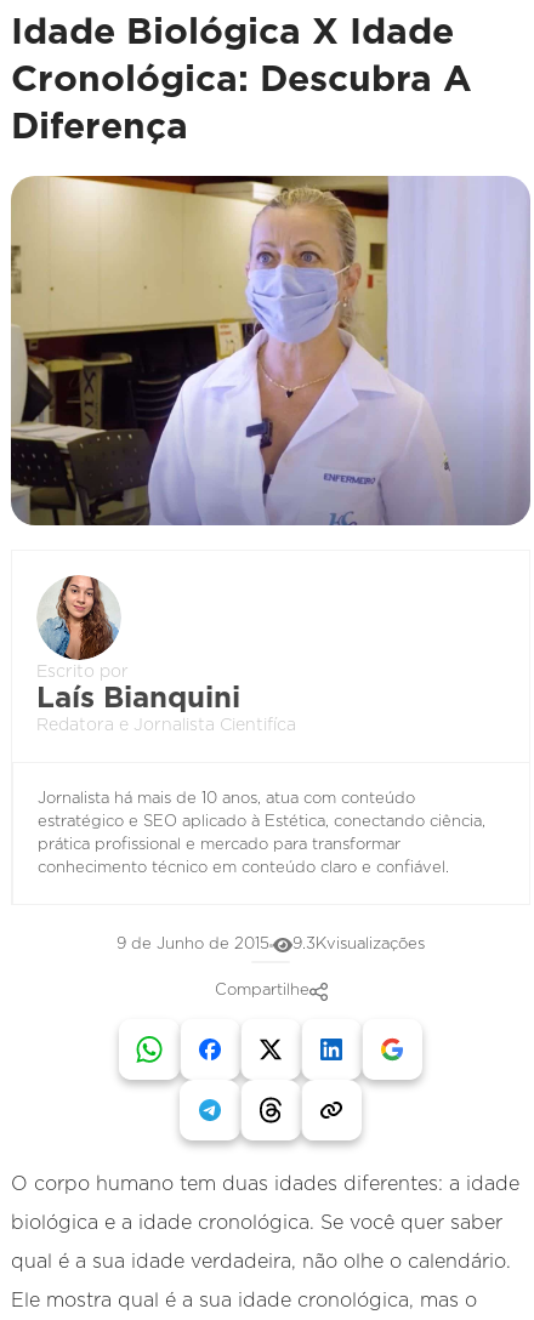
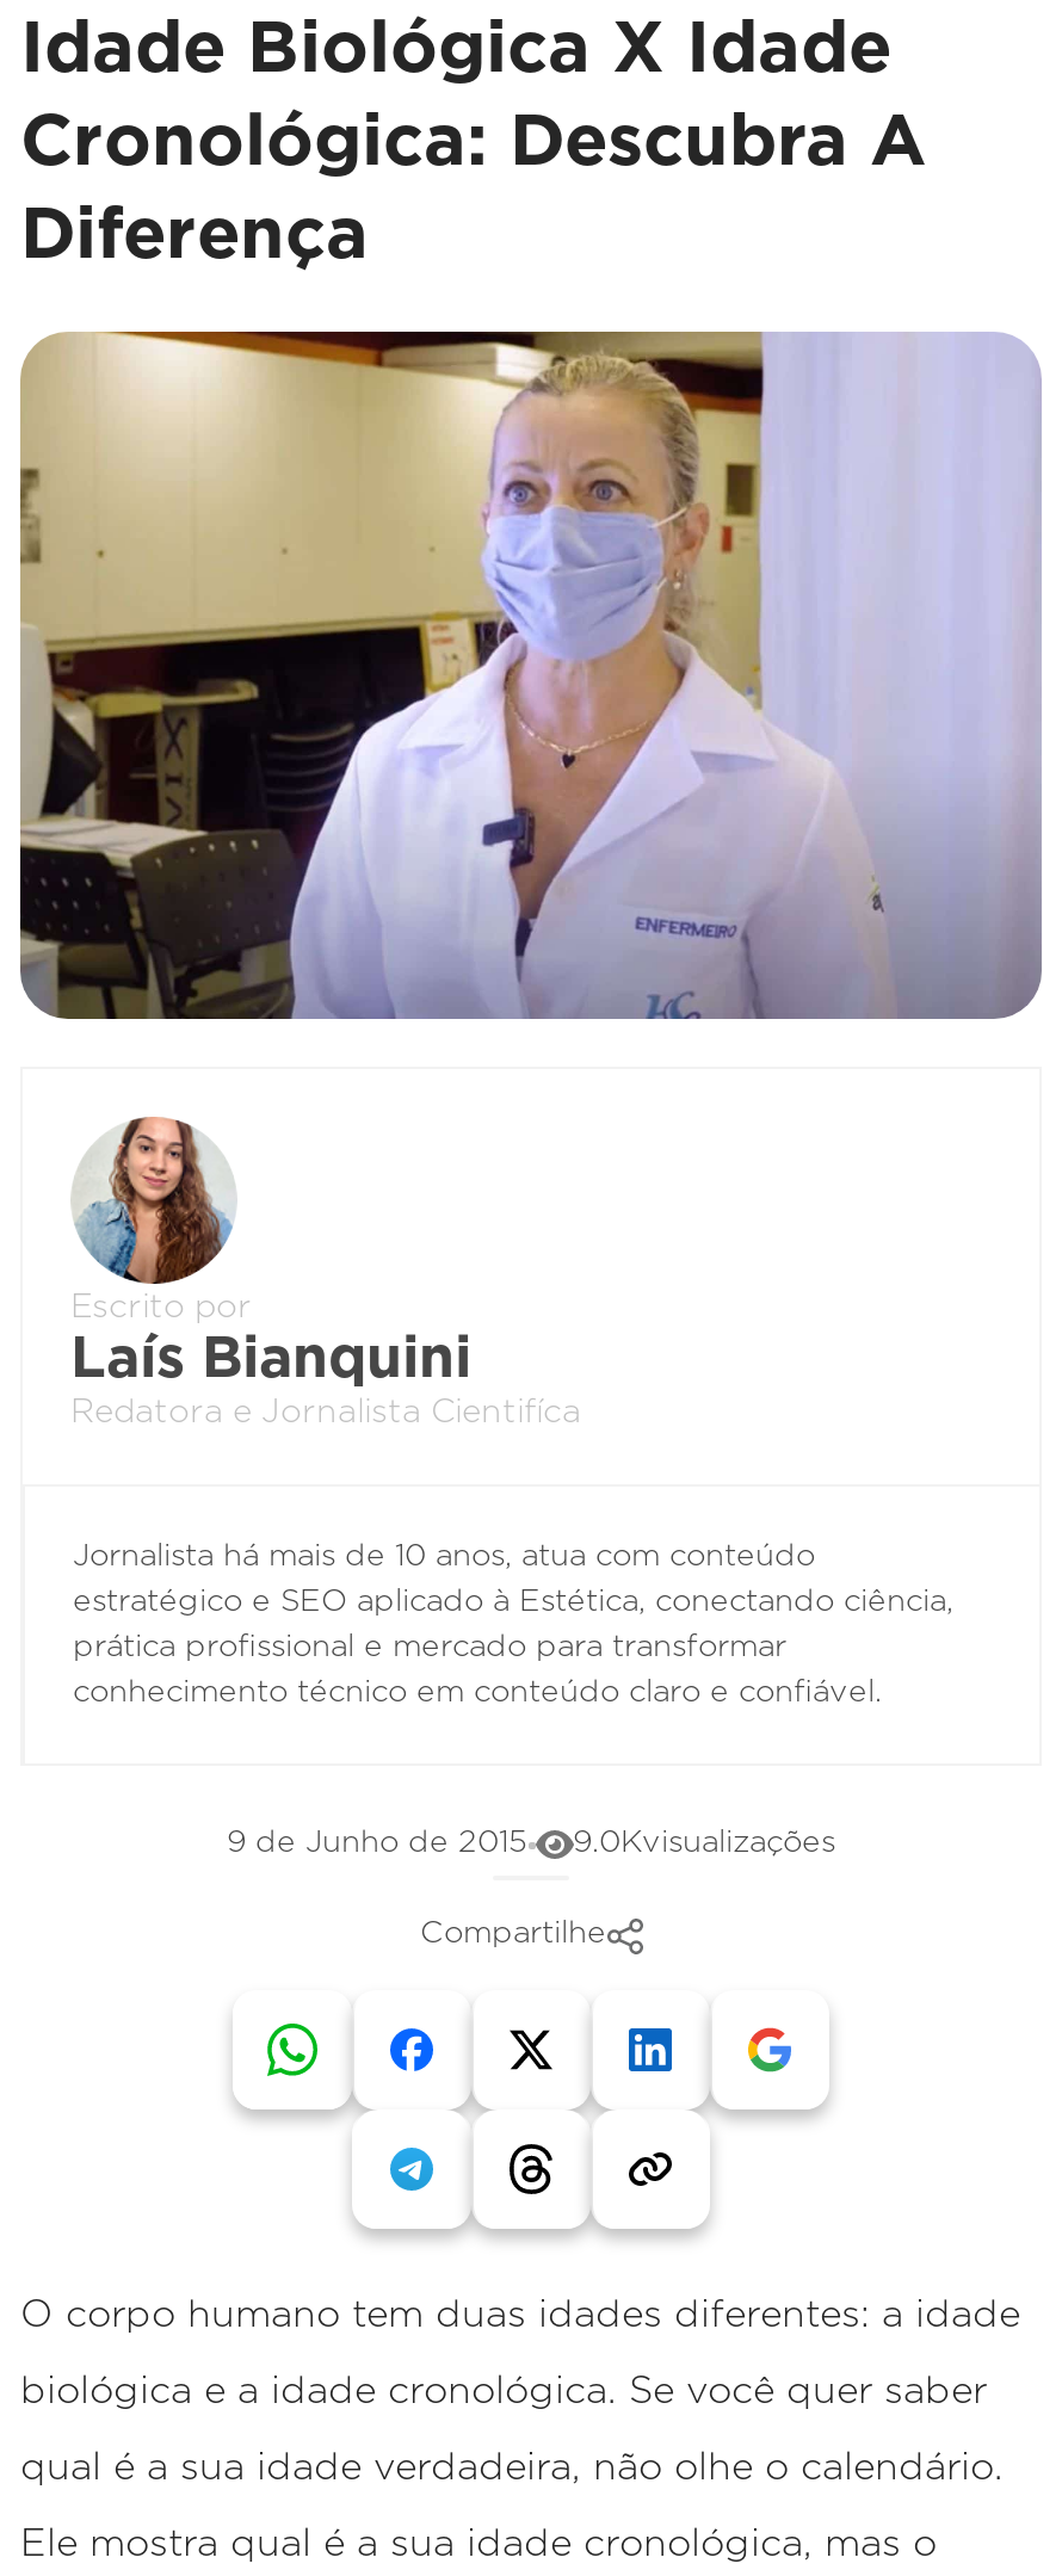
- 9.3Kvisualizações
+ 9.0Kvisualizações
